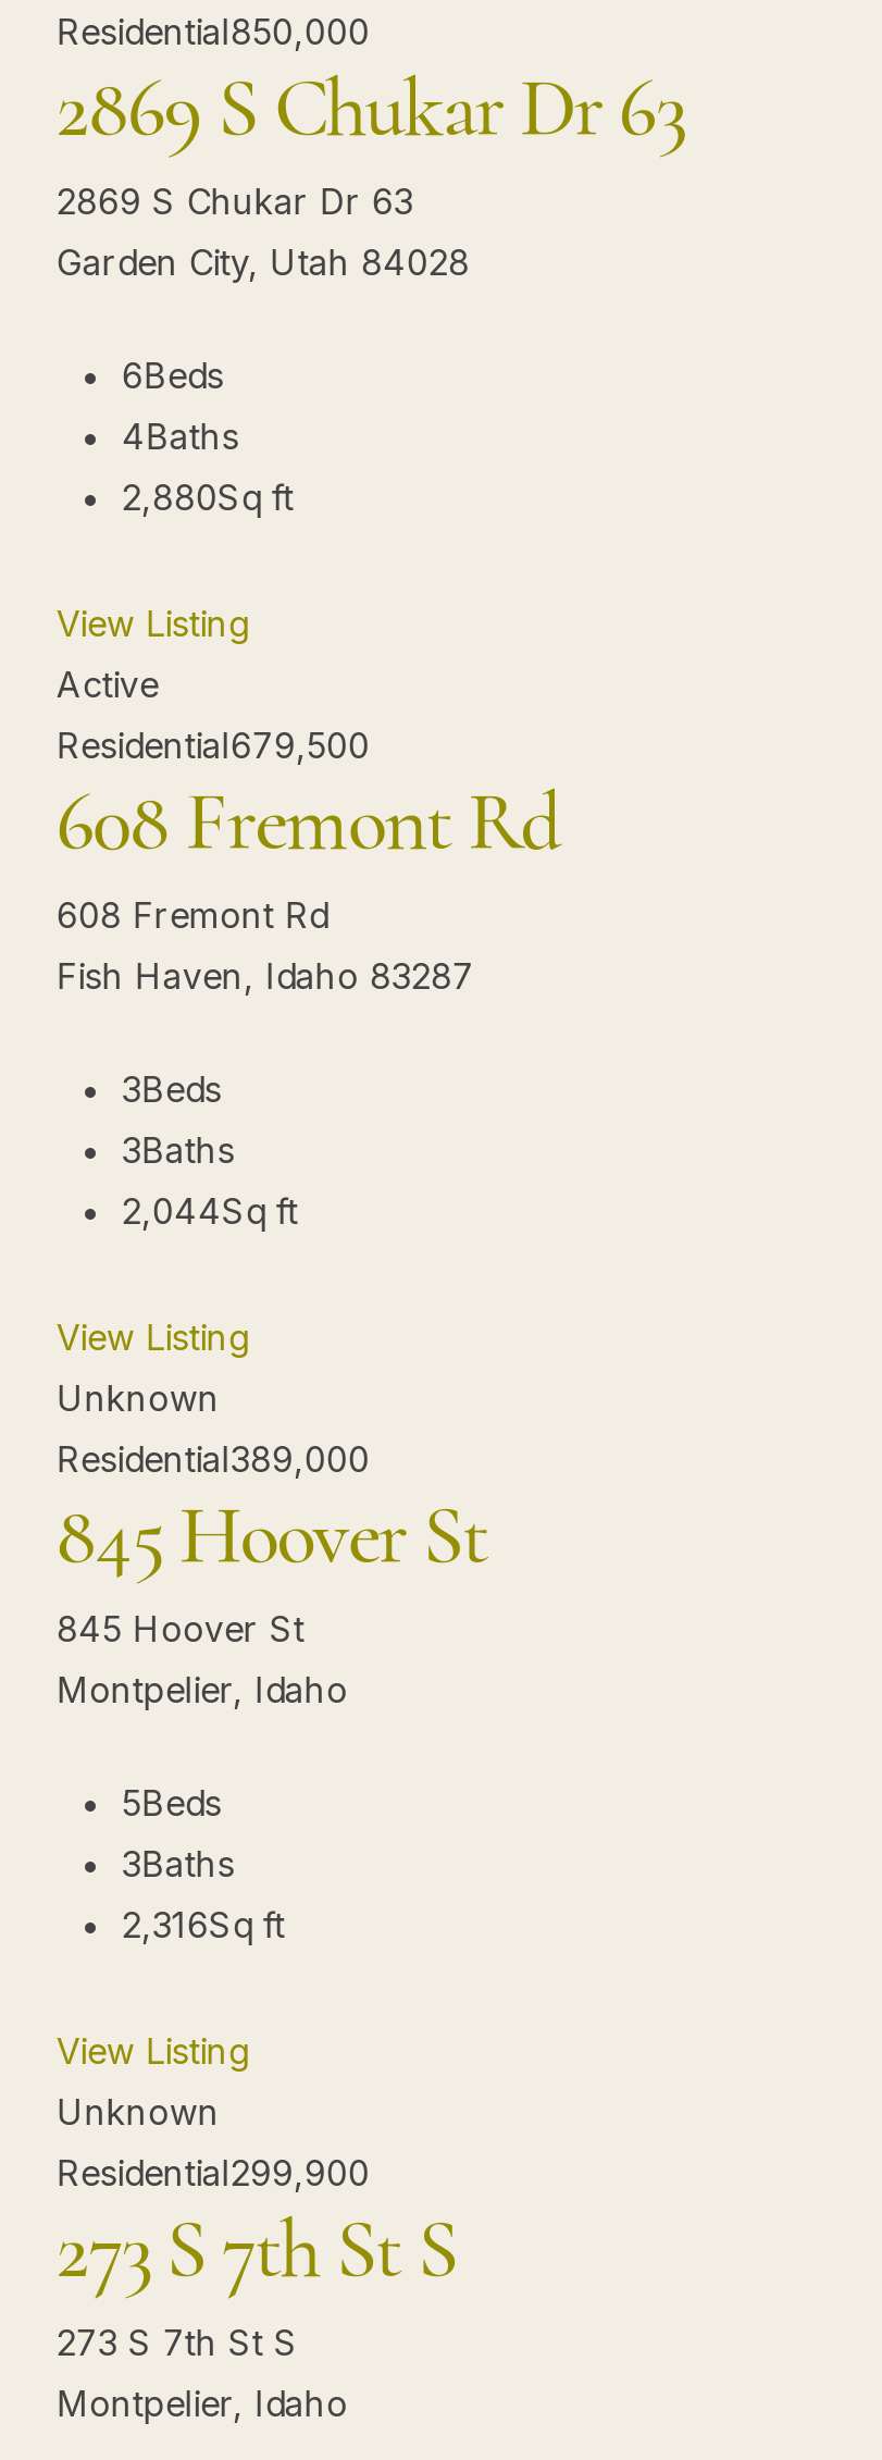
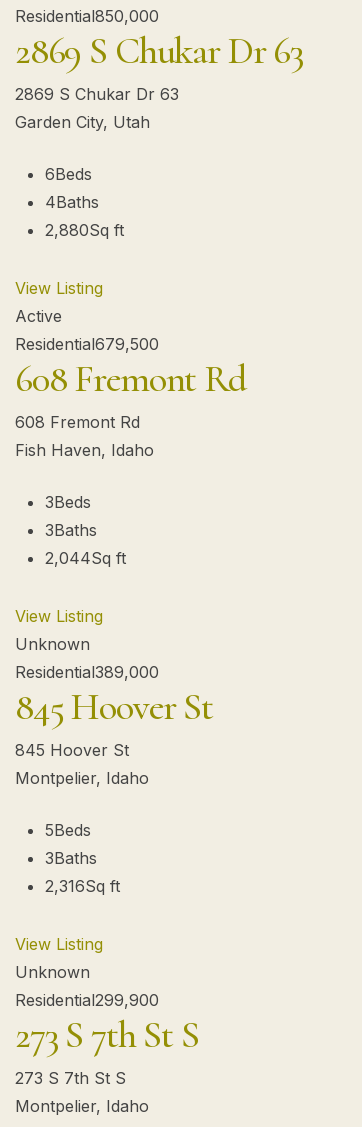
- Garden City, Utah 84028
+ Garden City, Utah

- Fish Haven, Idaho 83287
+ Fish Haven, Idaho
